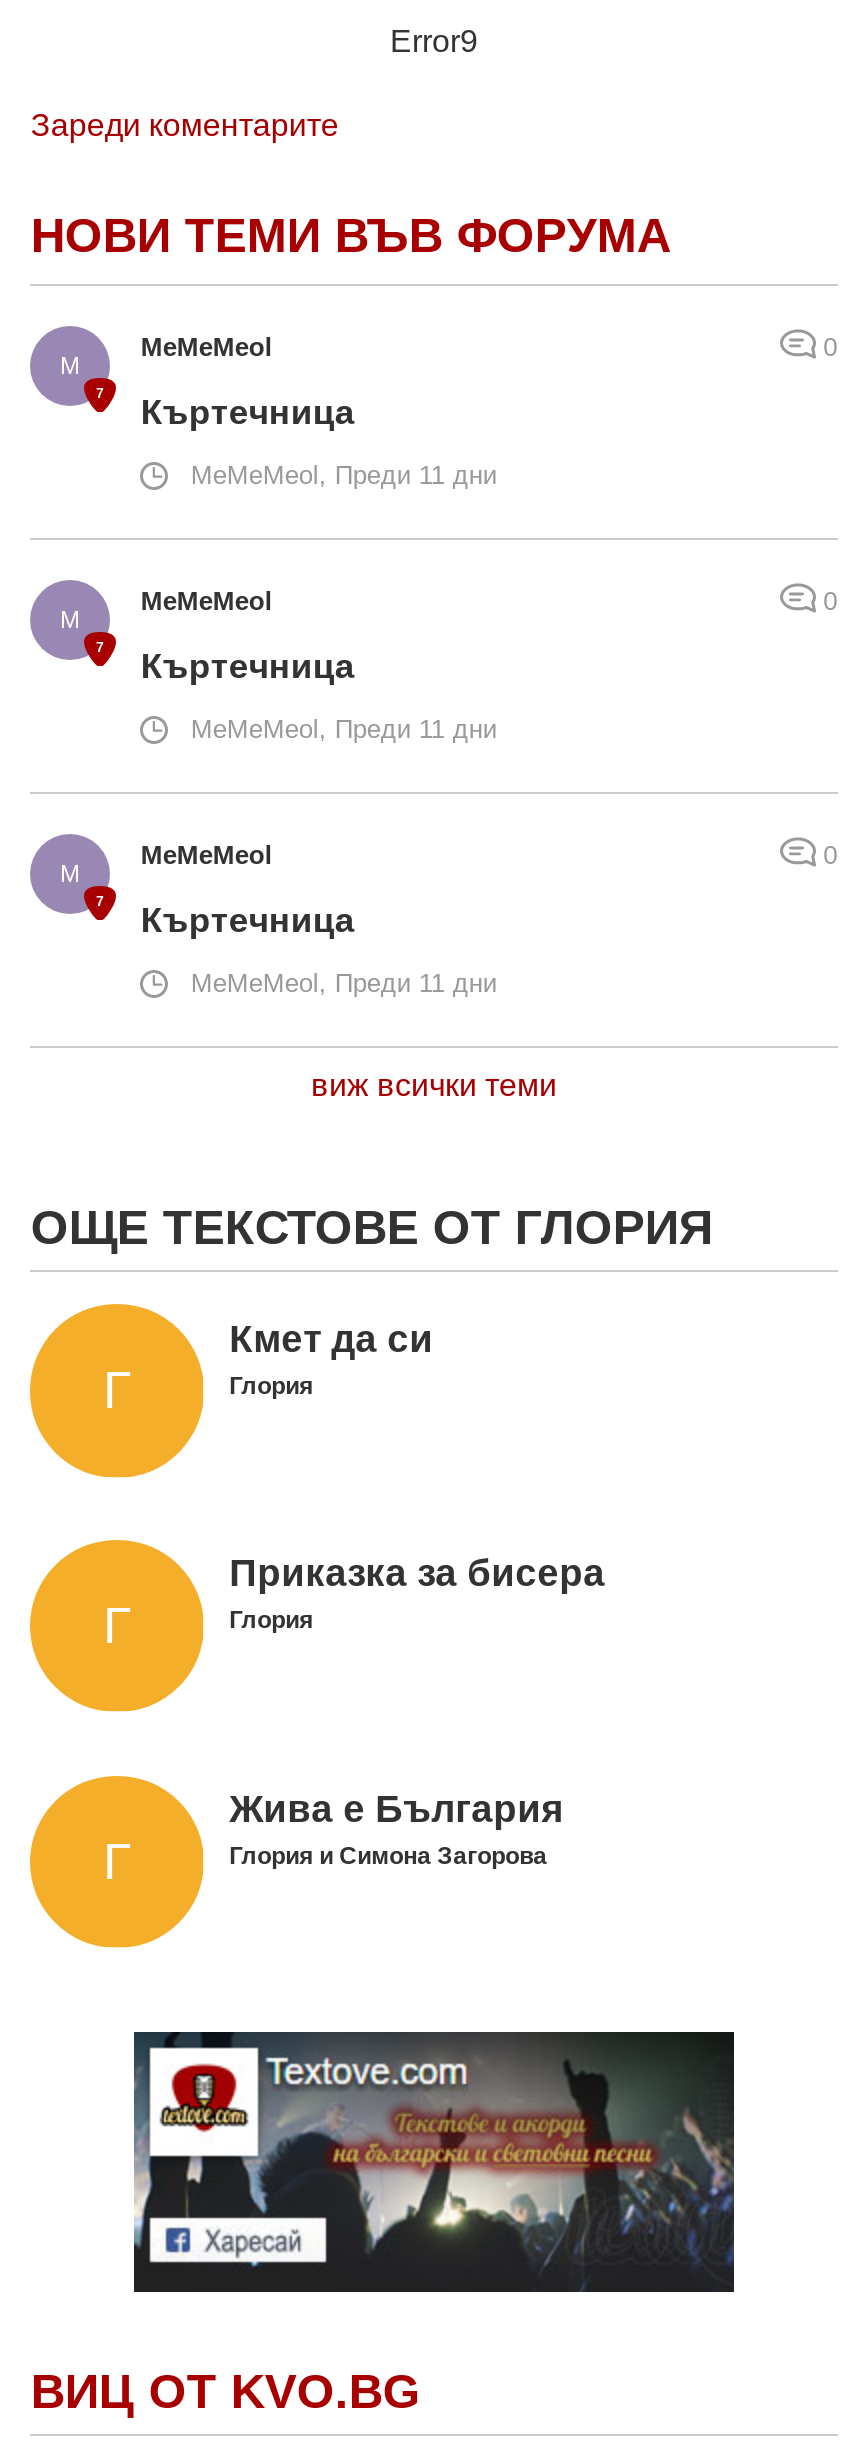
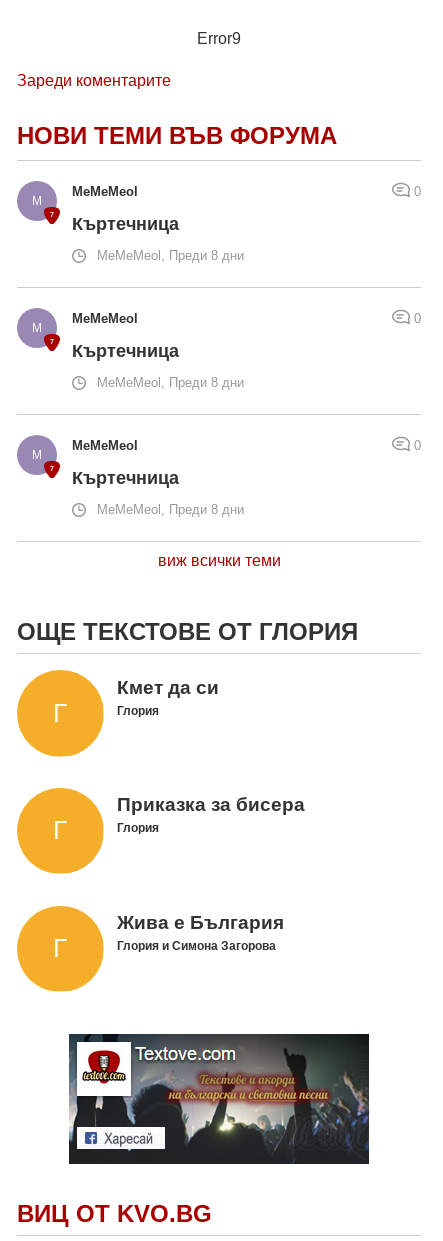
- MeMeMeol, Преди 11 дни
+ MeMeMeol, Преди 8 дни

- MeMeMeol, Преди 11 дни
+ MeMeMeol, Преди 8 дни

- MeMeMeol, Преди 11 дни
+ MeMeMeol, Преди 8 дни
